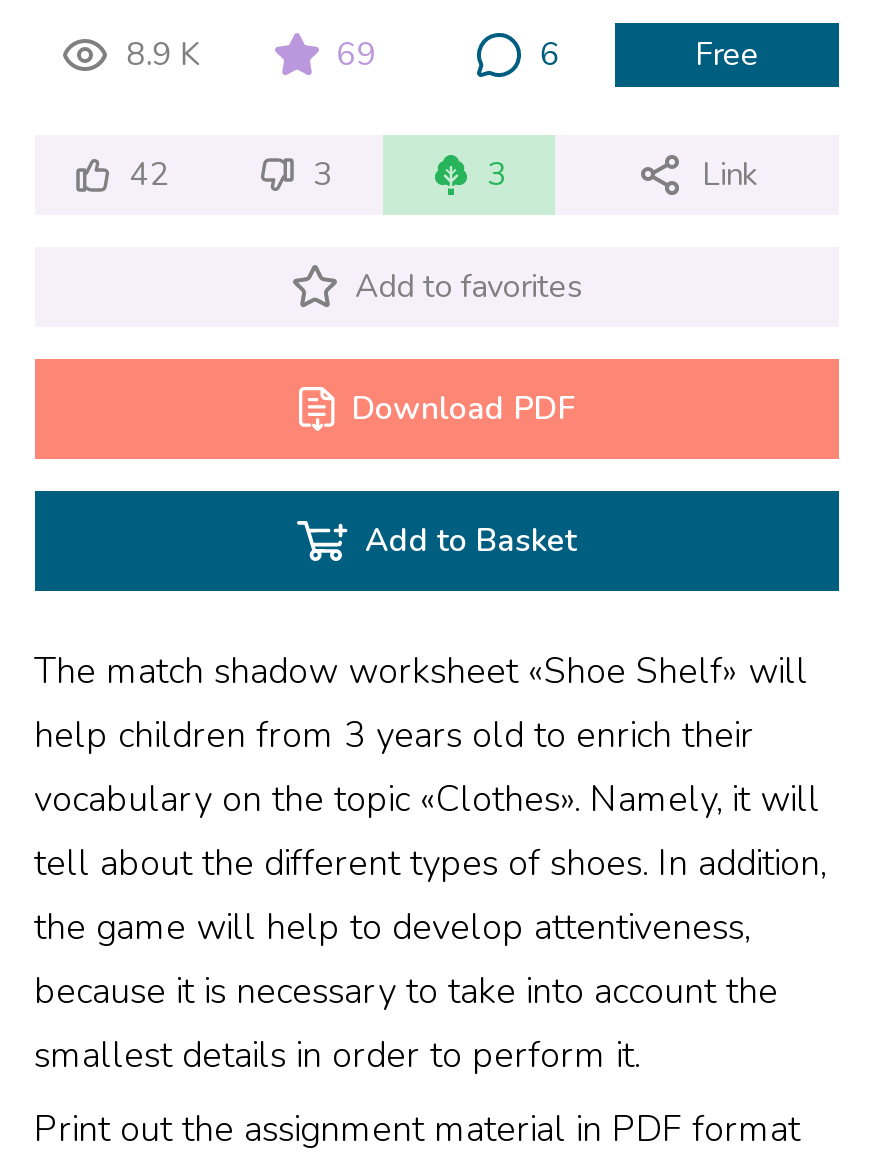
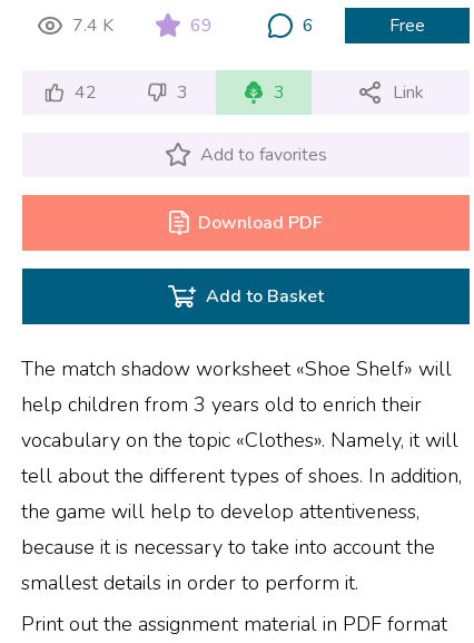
- 8.9 K
+ 7.4 K
